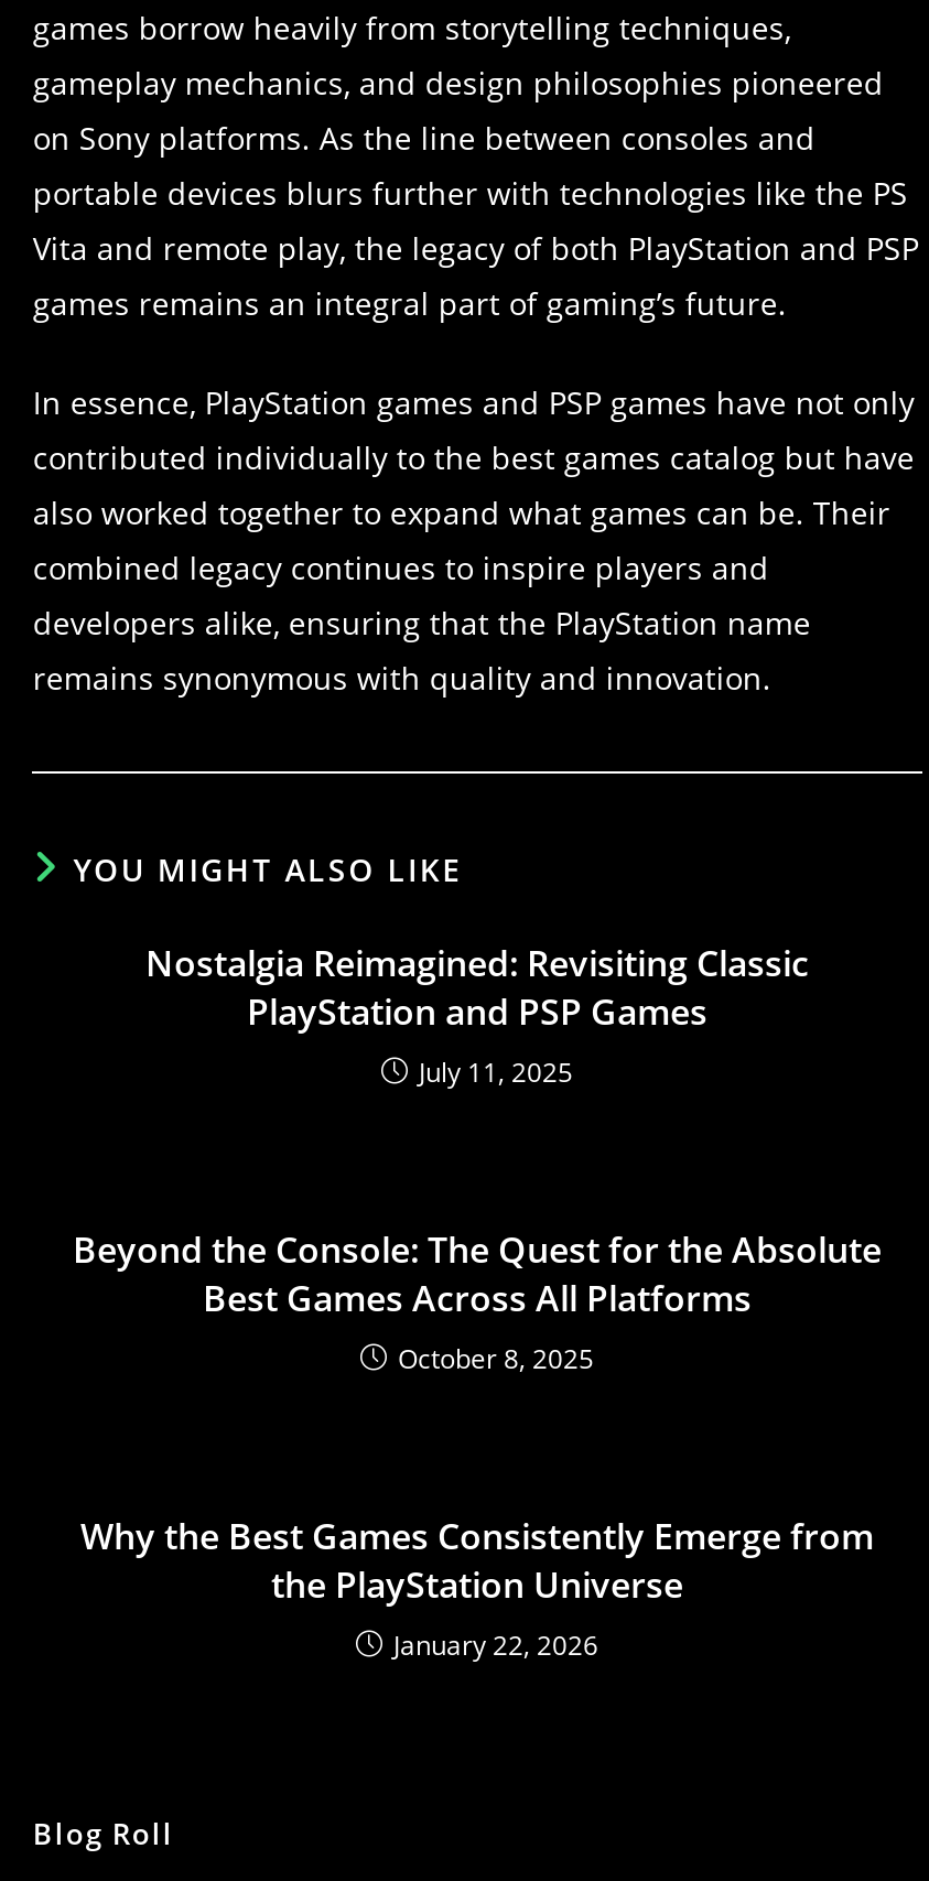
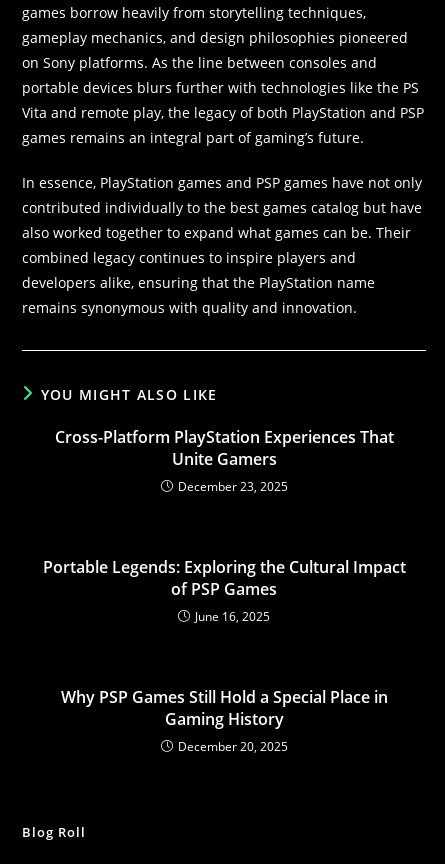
- Nostalgia Reimagined: Revisiting Classic
- PlayStation and PSP Games
- July 11, 2025
+ Cross-Platform PlayStation Experiences That
+ Unite Gamers
+ December 23, 2025

- Beyond the Console: The Quest for the Absolute
- Best Games Across All Platforms
- October 8, 2025
+ Portable Legends: Exploring the Cultural Impact
+ of PSP Games
+ June 16, 2025

- Why the Best Games Consistently Emerge from
- the PlayStation Universe
- January 22, 2026
+ Why PSP Games Still Hold a Special Place in
+ Gaming History
+ December 20, 2025
